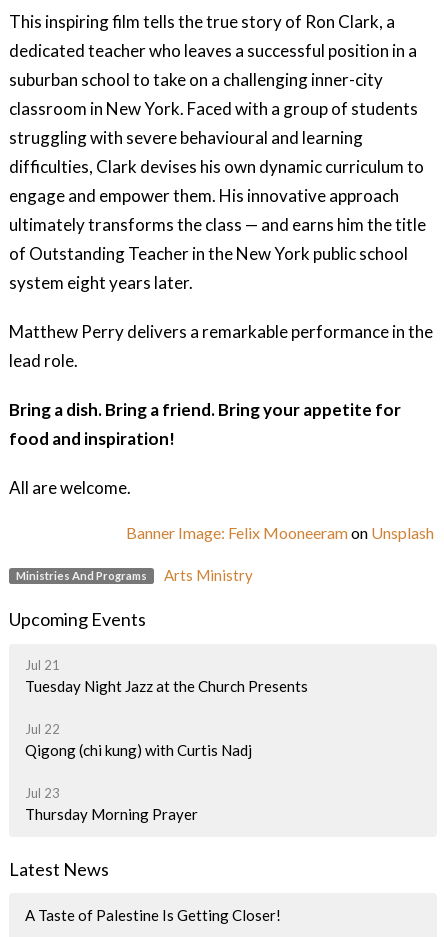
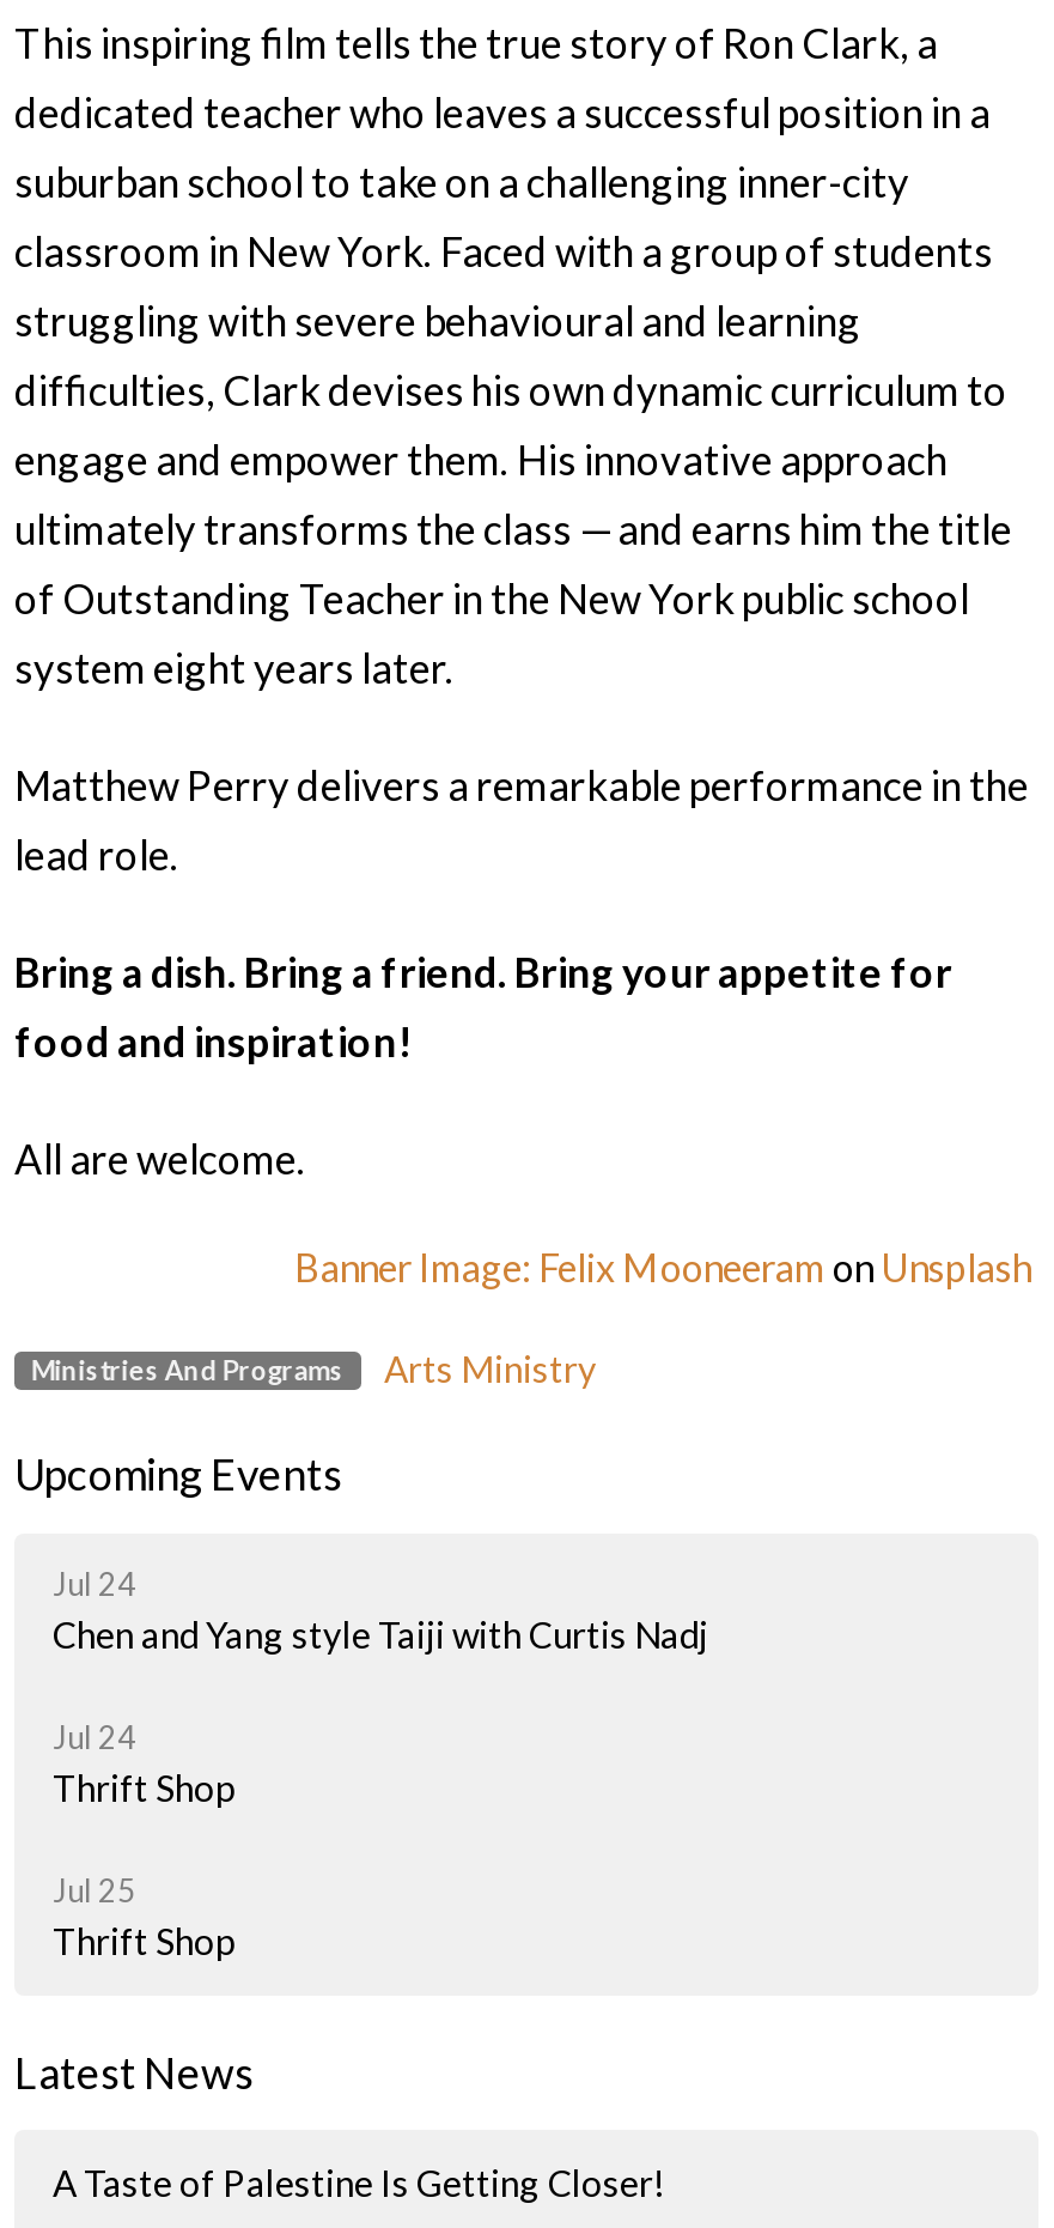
- Jul 21
- Tuesday Night Jazz at the Church Presents
+ Jul 24
+ Chen and Yang style Taiji with Curtis Nadj

- Jul 22
- Qigong (chi kung) with Curtis Nadj
+ Jul 24
+ Thrift Shop

- Jul 23
- Thursday Morning Prayer
+ Jul 25
+ Thrift Shop
